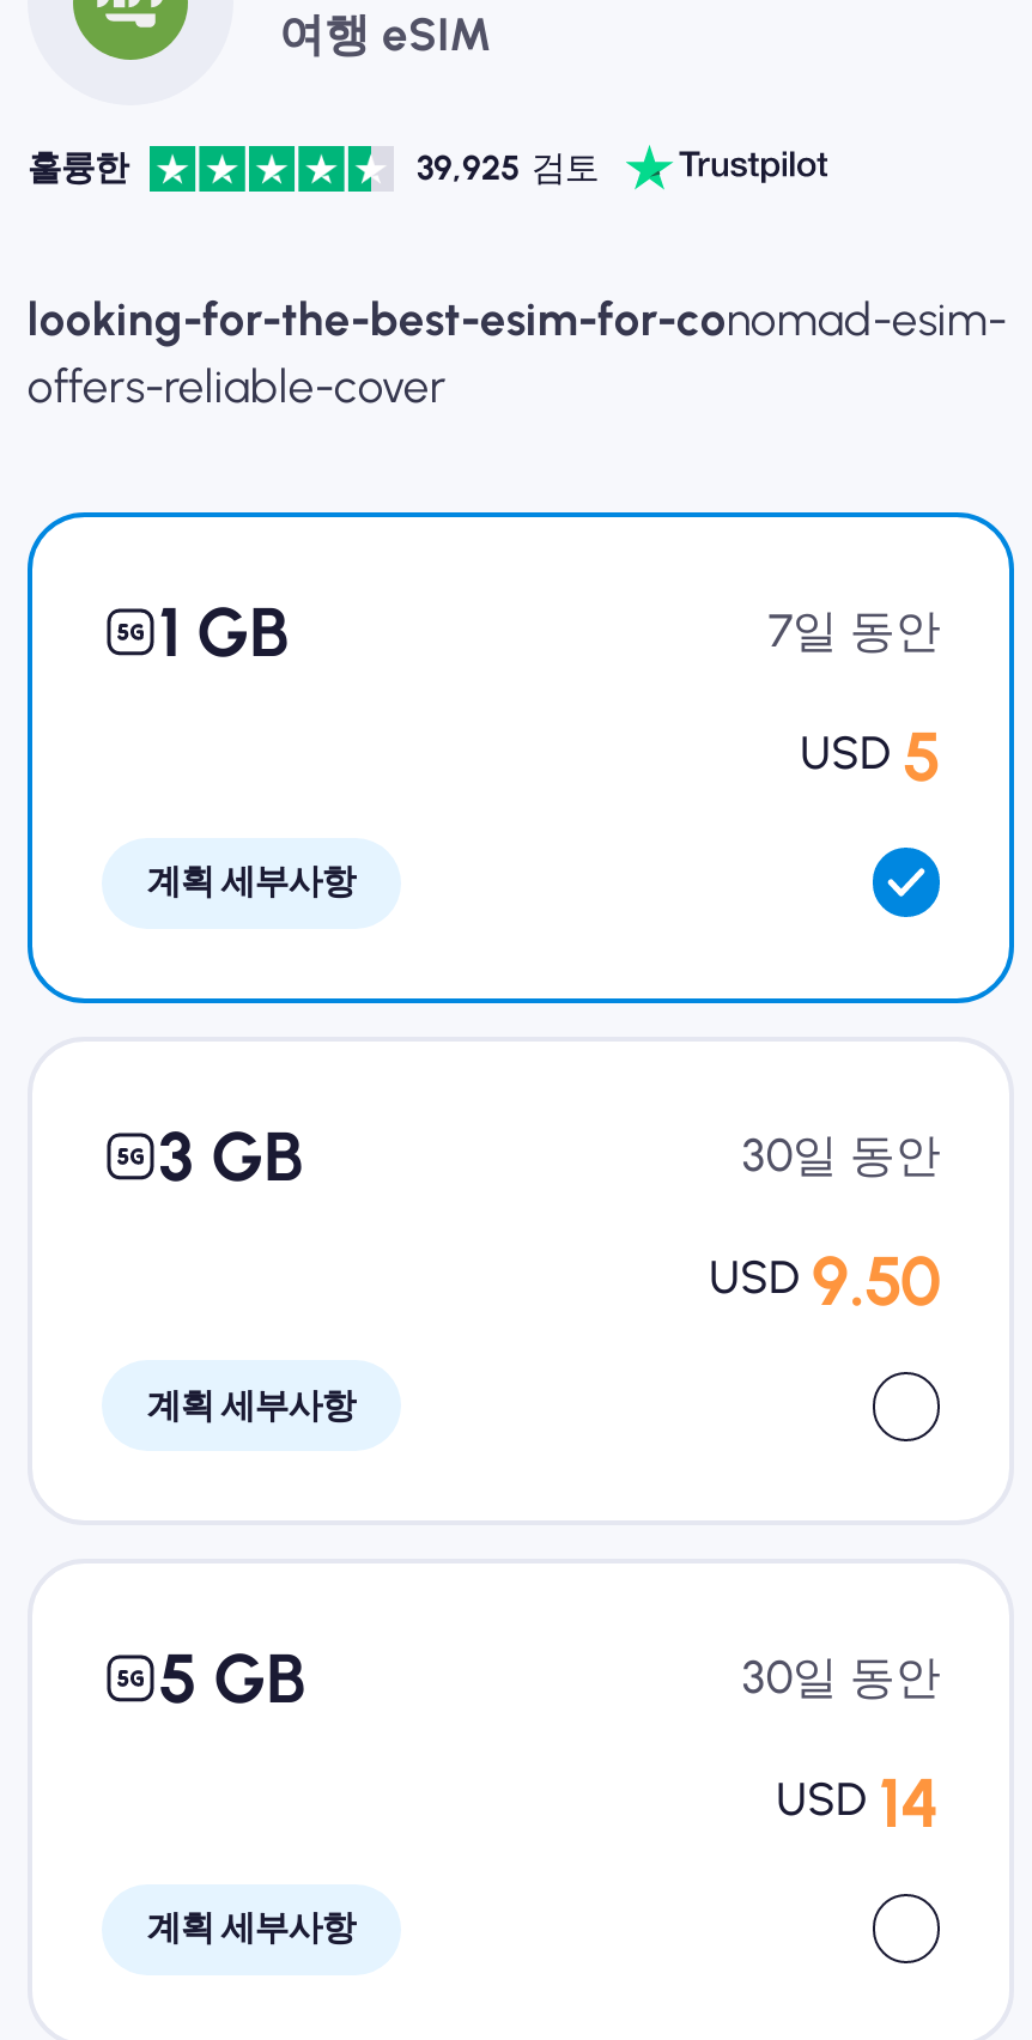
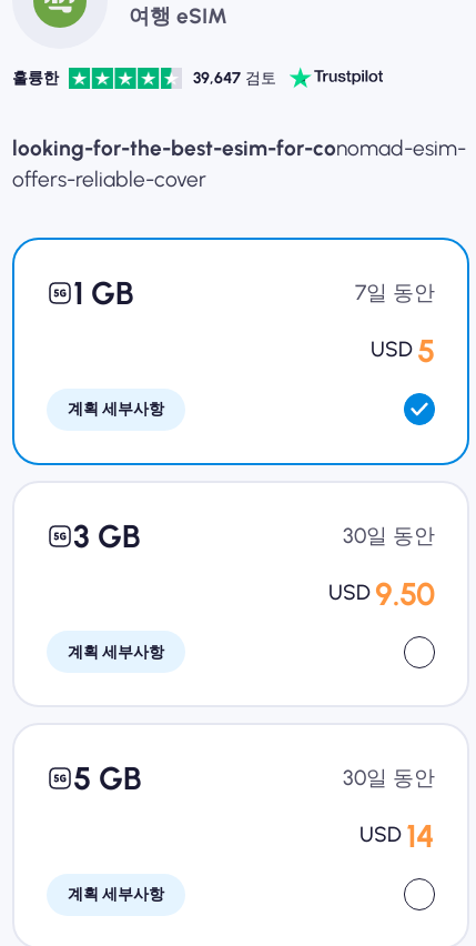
- 39,925 검토
+ 39,647 검토
